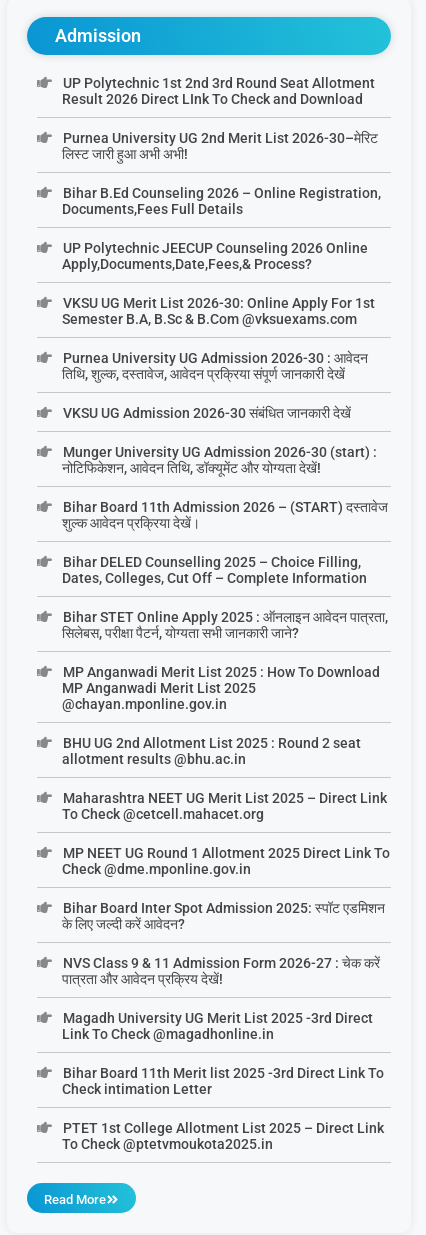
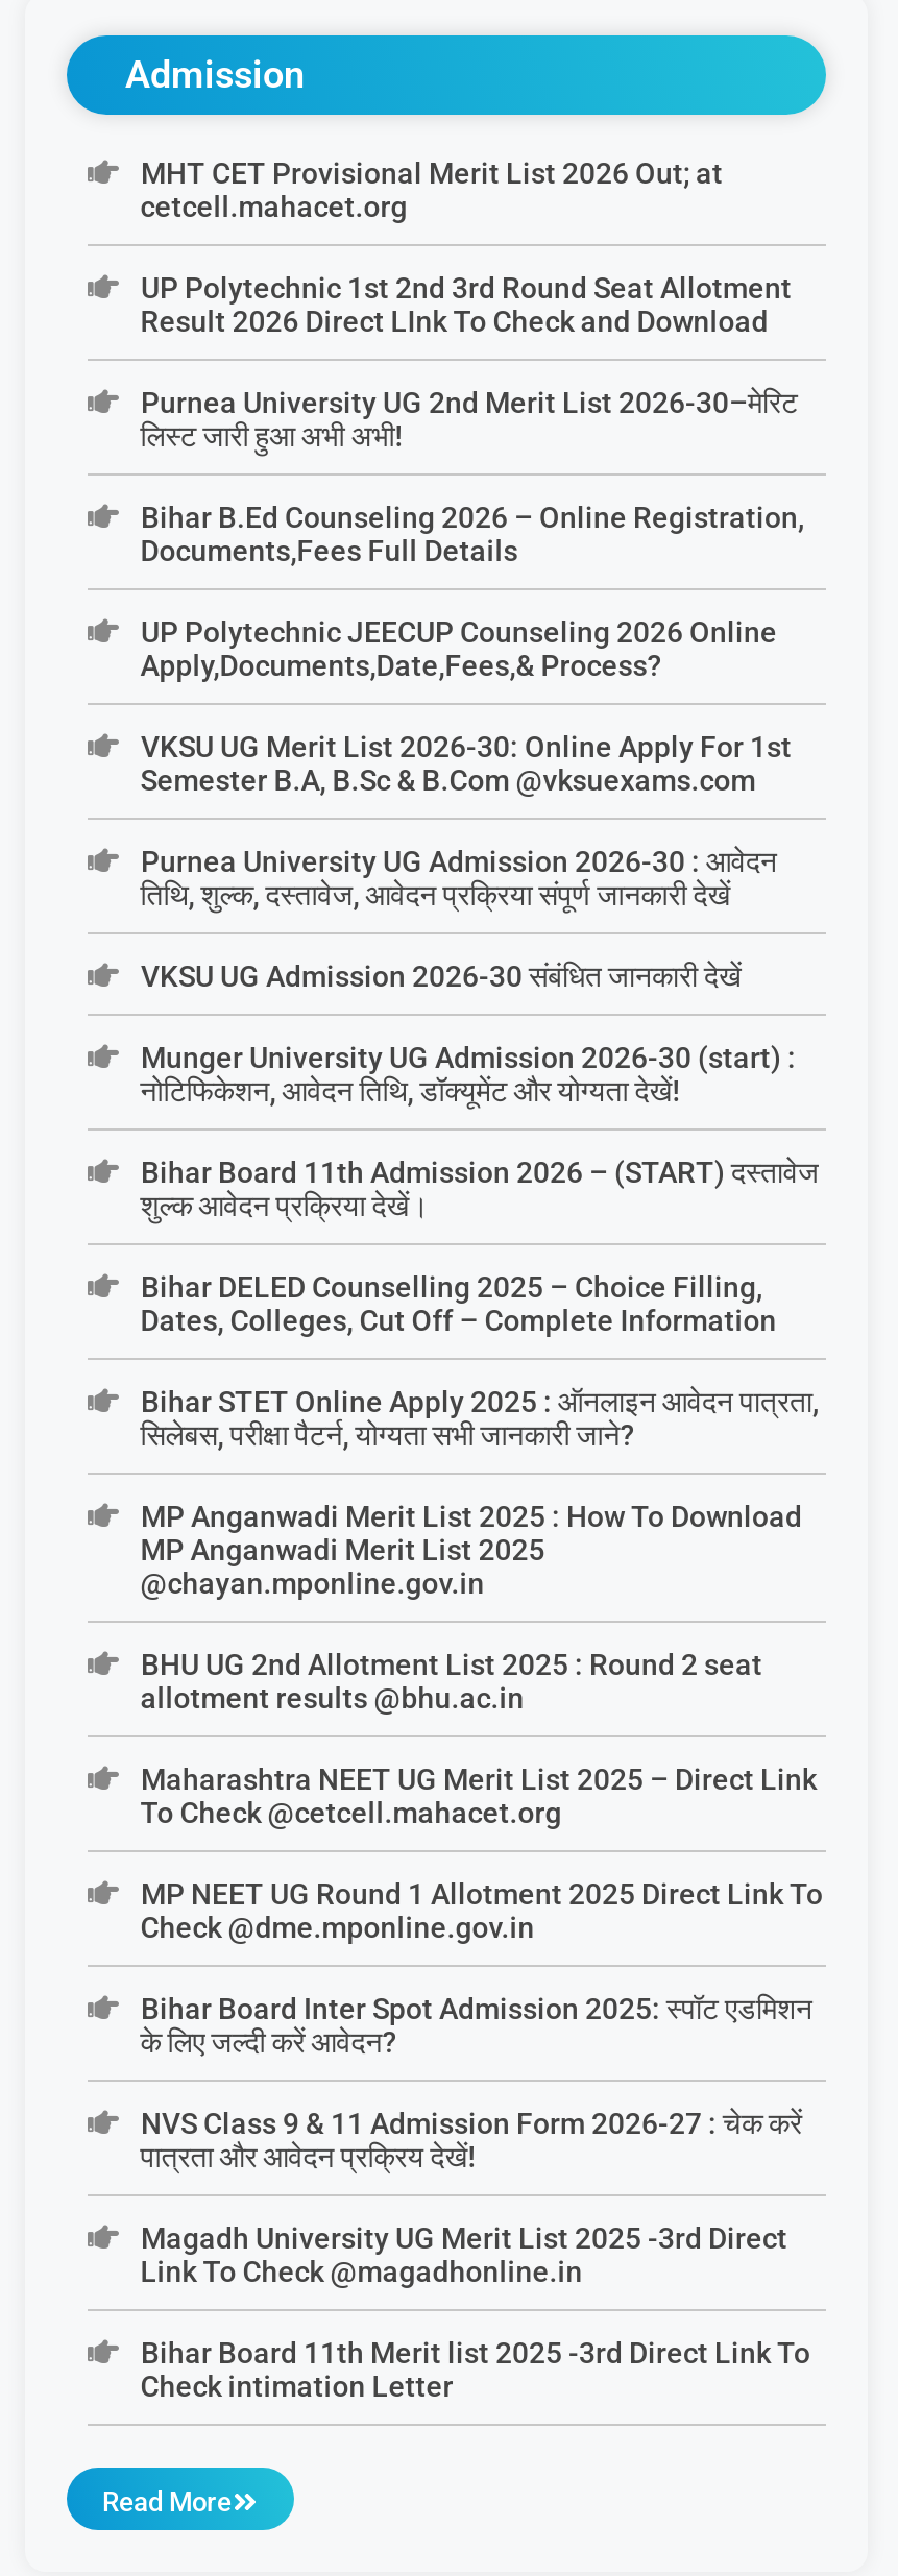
+ MHT CET Provisional Merit List 2026 Out; at
+ cetcell.mahacet.org

moved down: UP Polytechnic 1st 2nd 3rd Round Seat Allotment | Result 2026 Direct LInk To Check and Download | Purnea University UG 2nd Merit List 2026-30–मेरिट | ... | Bihar Board 11th Merit list 2025 -3rd Direct Link To | Check intimation Letter

- PTET 1st College Allotment List 2025 – Direct Link
- To Check @ptetvmoukota2025.in
